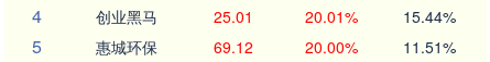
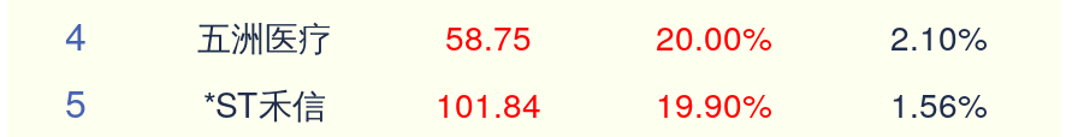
- 创业黑马
- 25.01
- 20.01%
- 15.44%
+ 五洲医疗
+ 58.75
+ 20.00%
+ 2.10%

- 惠城环保
- 69.12
- 20.00%
- 11.51%
+ *ST禾信
+ 101.84
+ 19.90%
+ 1.56%
